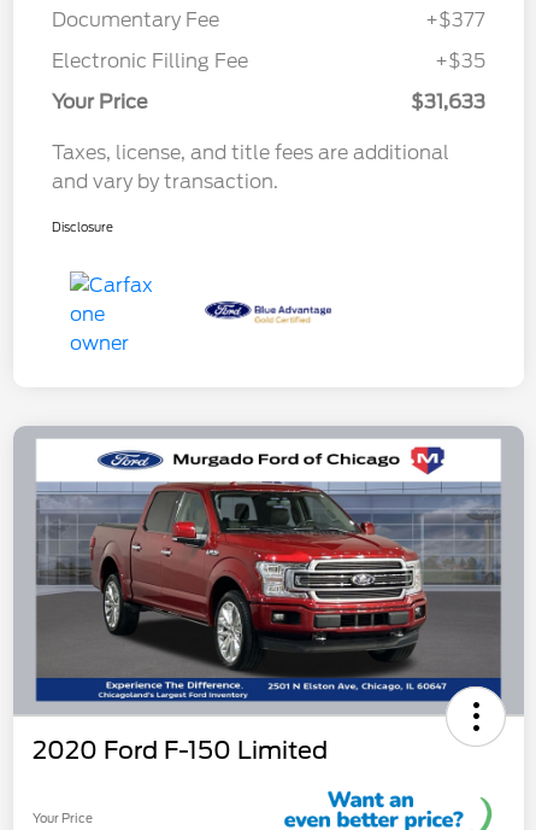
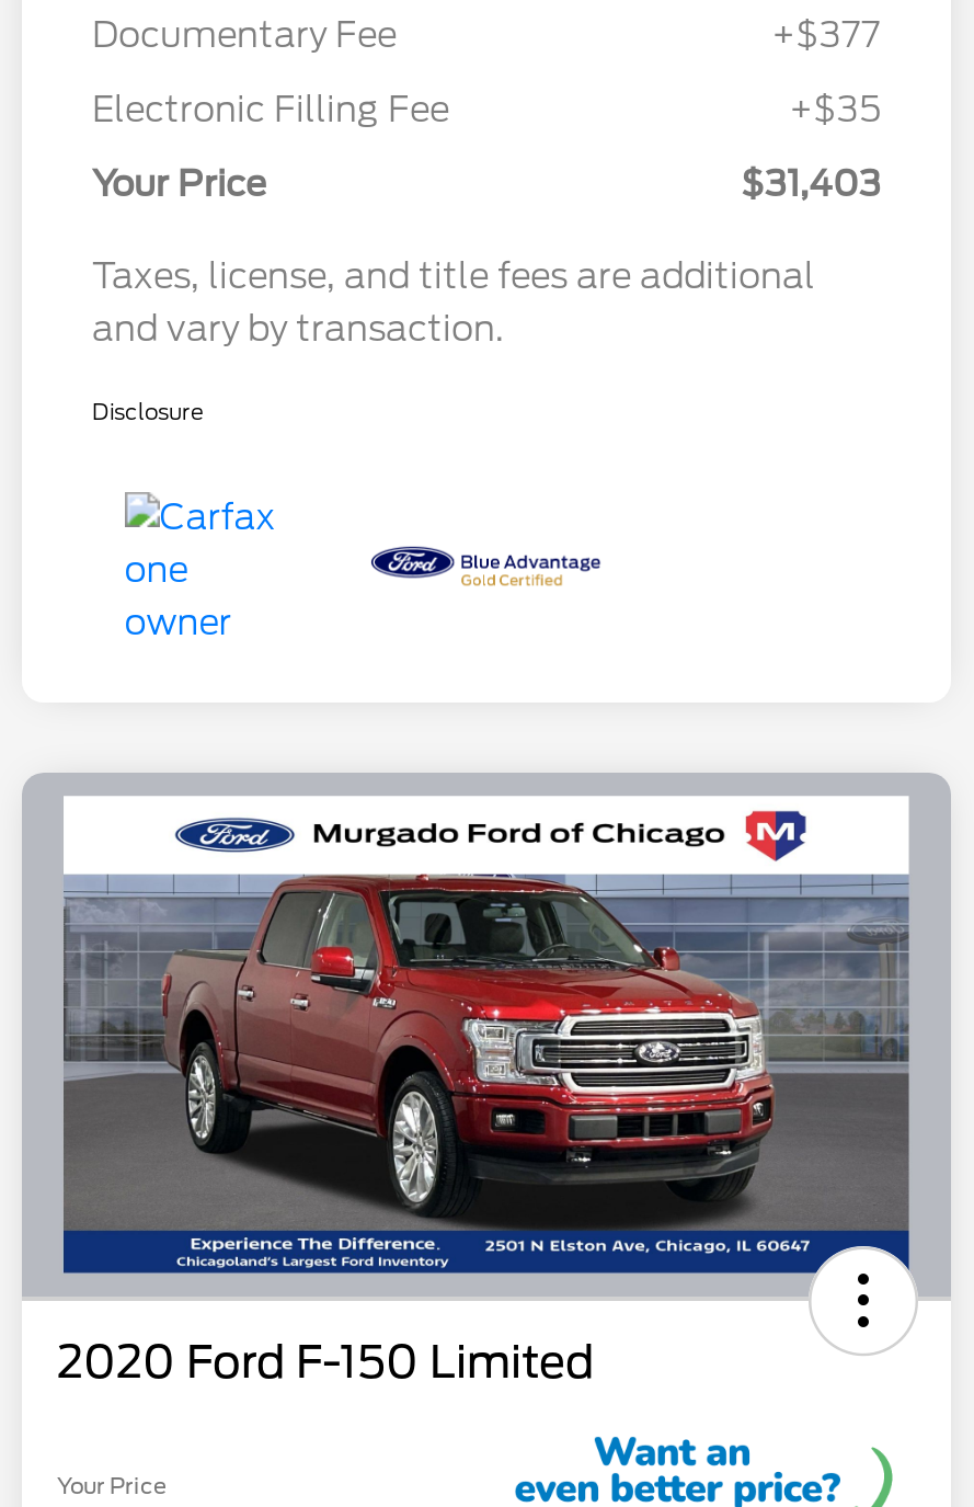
- $31,633
+ $31,403
